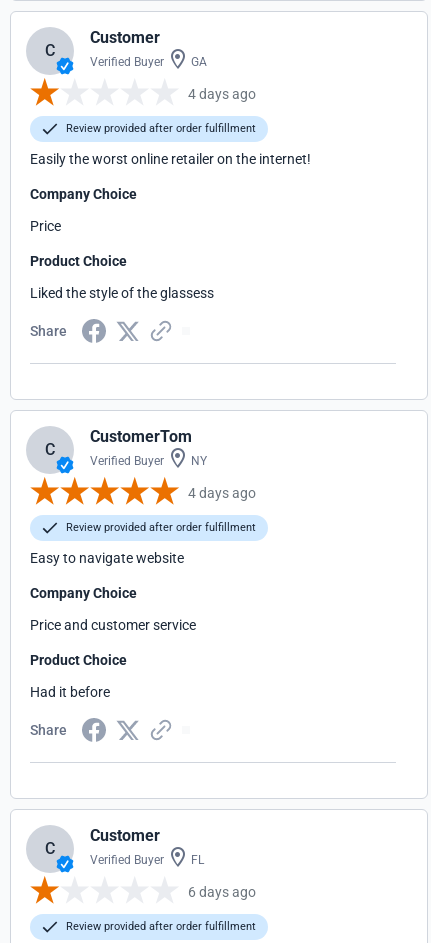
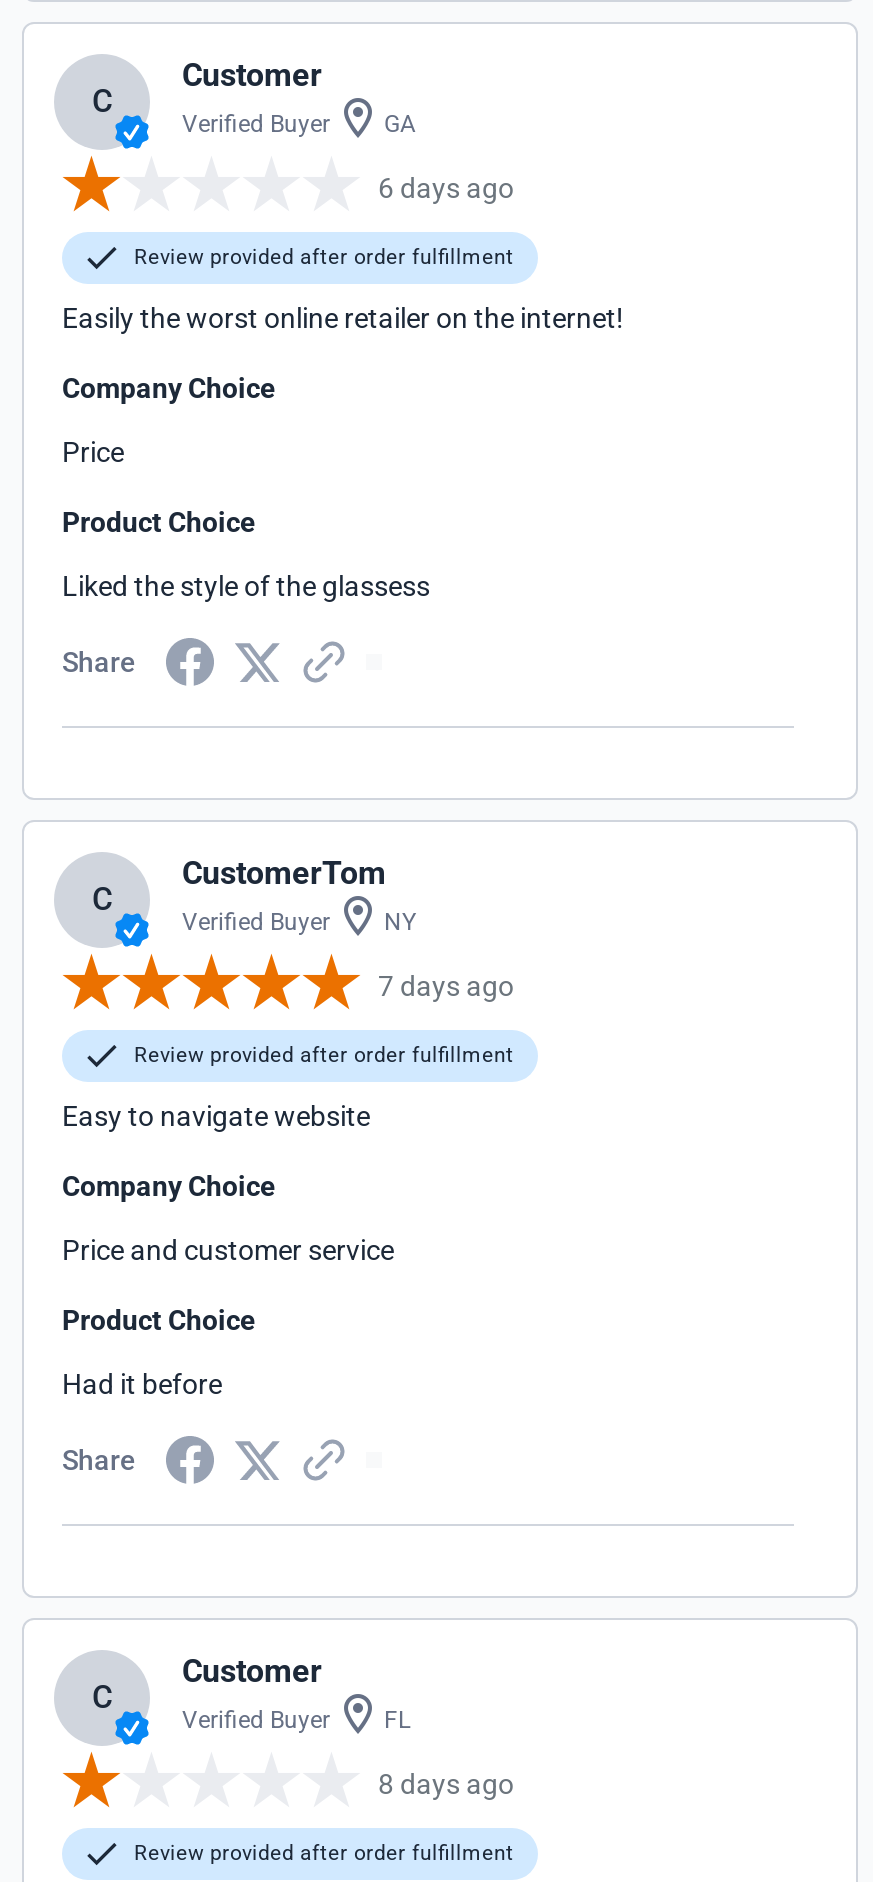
- 4 days ago
+ 6 days ago

- 4 days ago
+ 7 days ago

- 6 days ago
+ 8 days ago
